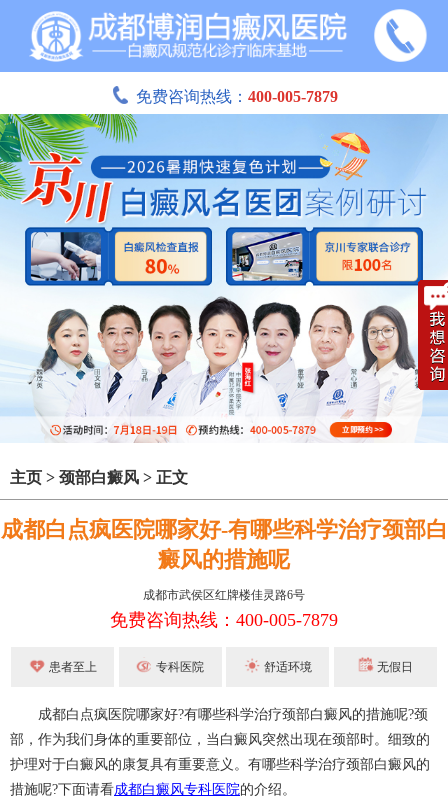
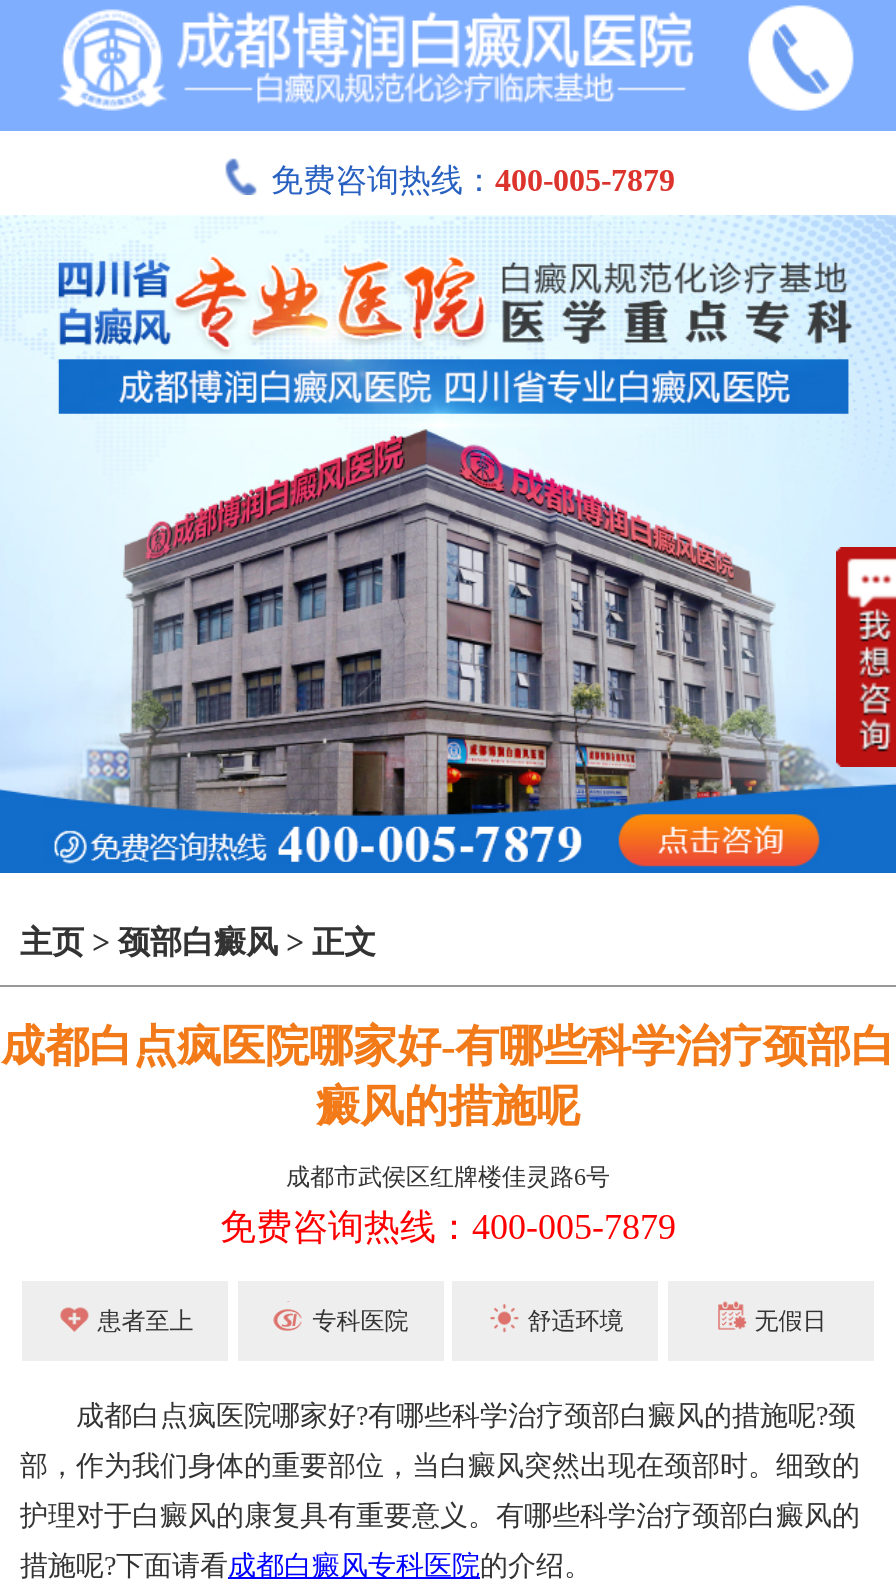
- [image]
+ [image]
